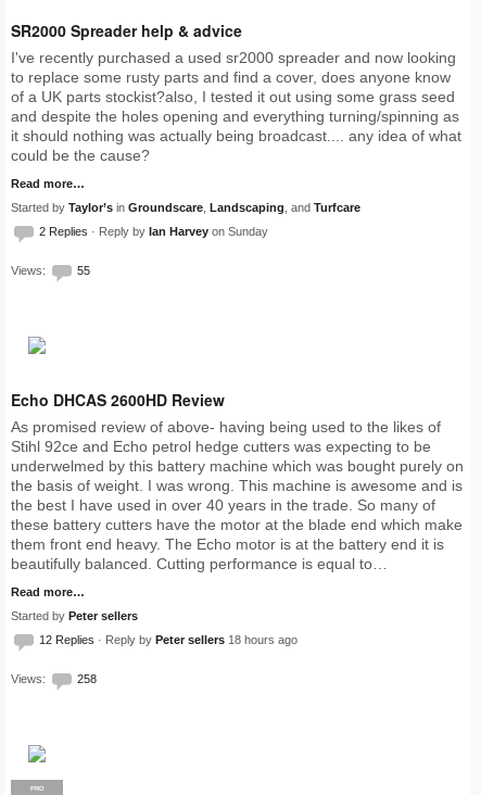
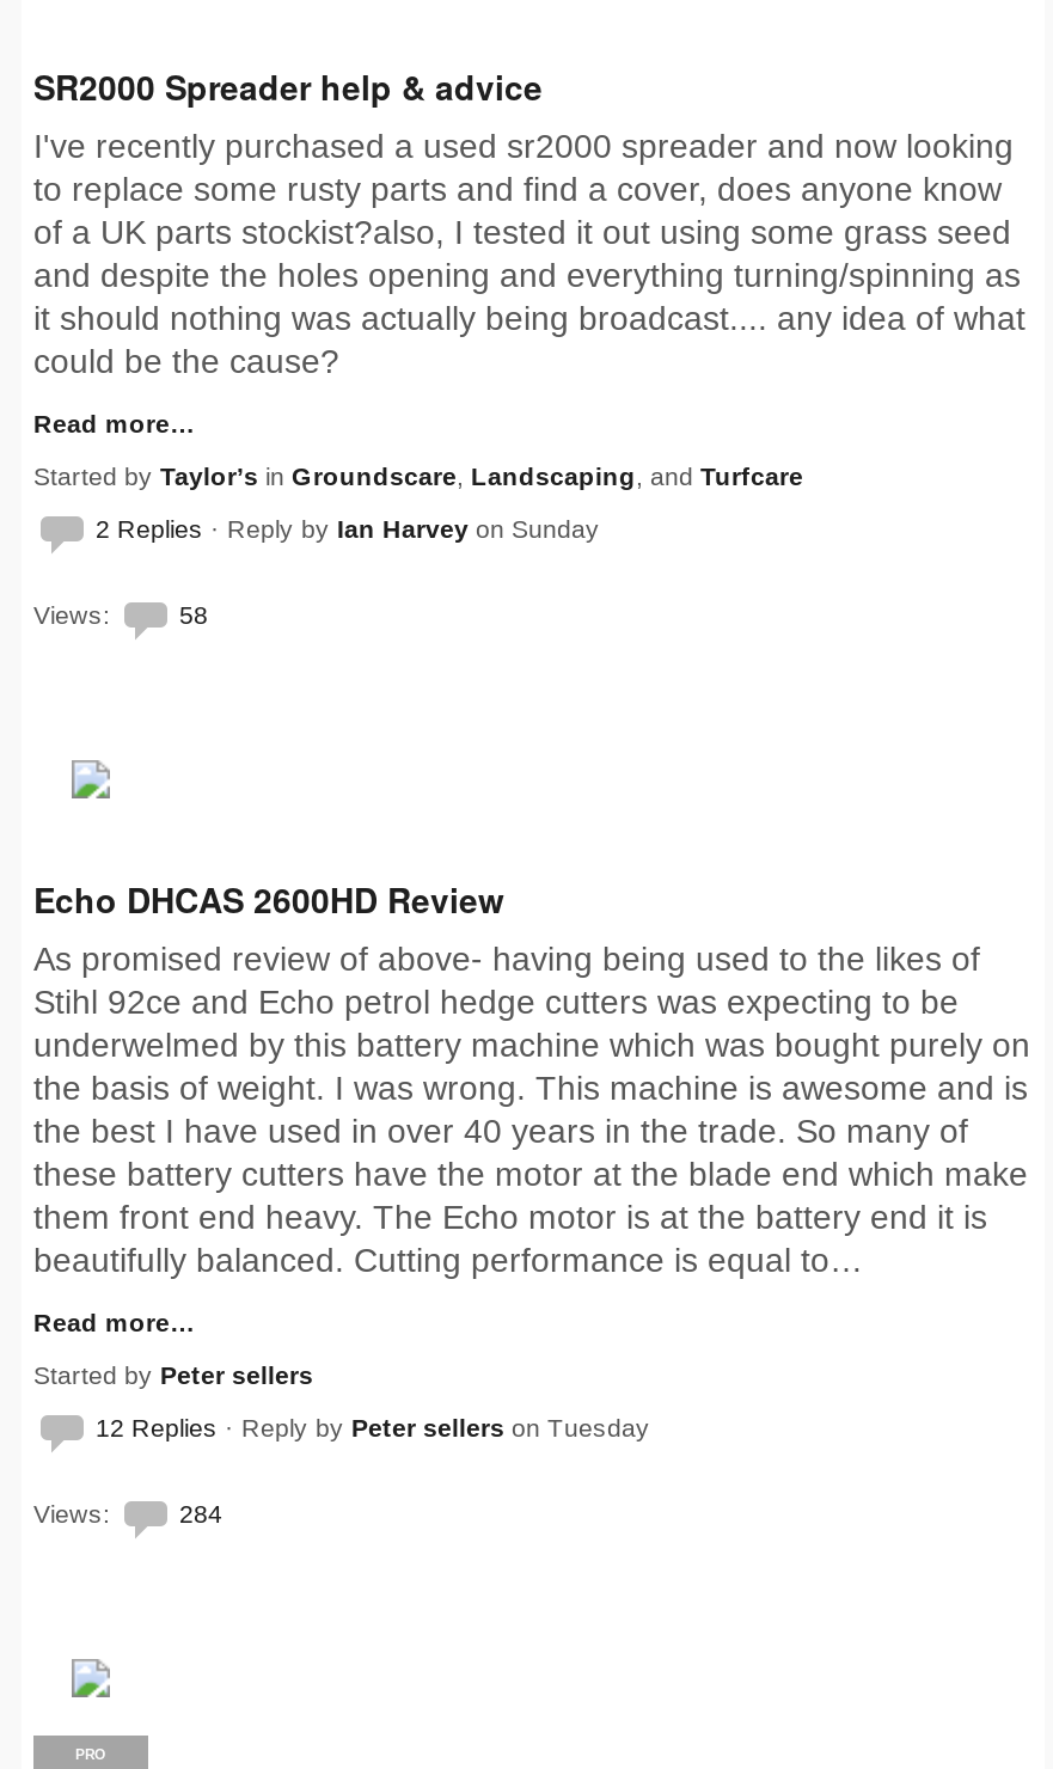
- 55
+ 58

- 12 Replies · Reply by Peter sellers 18 hours ago
+ 12 Replies · Reply by Peter sellers on Tuesday

- 258
+ 284
